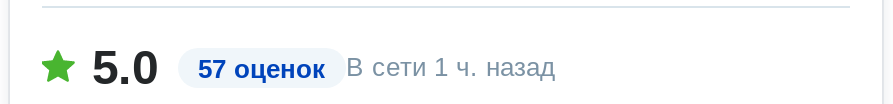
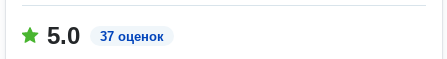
- 57 оценок
- В сети 1 ч. назад
+ 37 оценок
